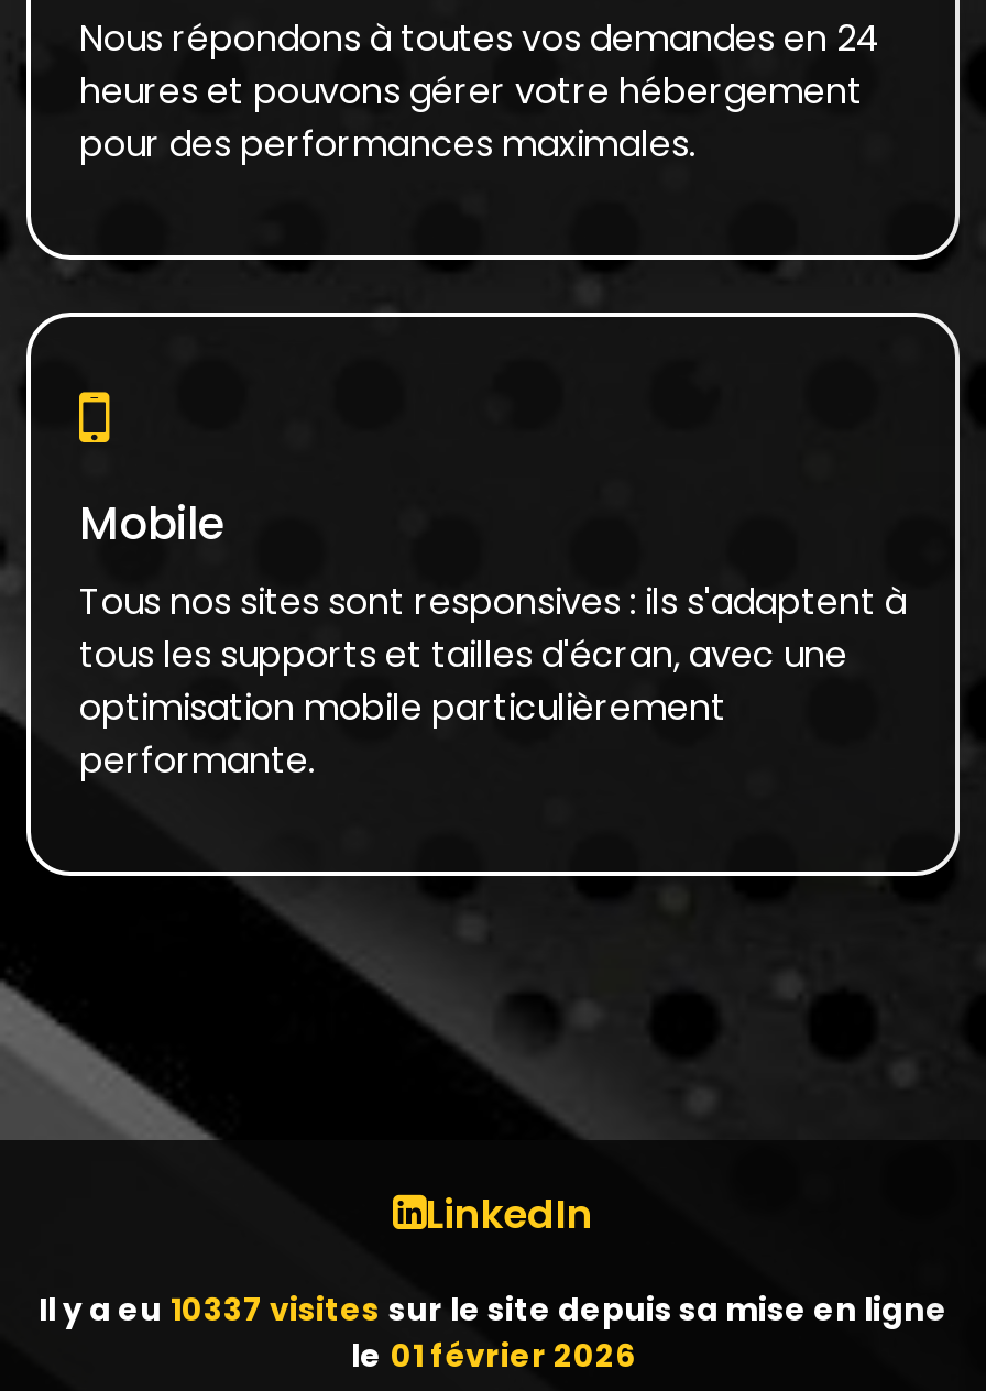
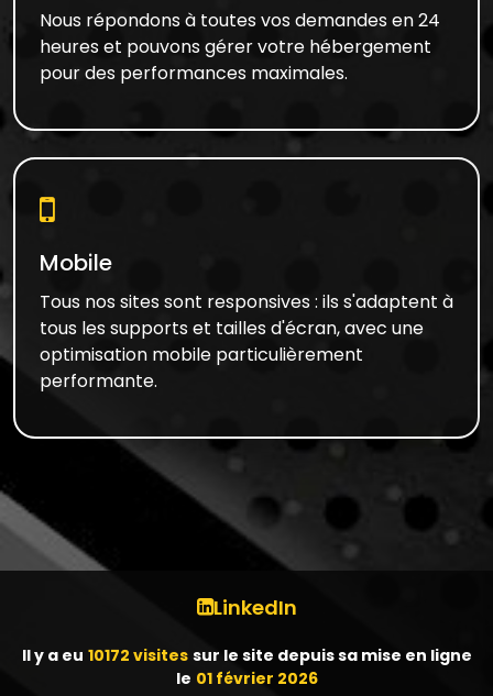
- Il y a eu 10337 visites sur le site depuis sa mise en ligne
+ Il y a eu 10172 visites sur le site depuis sa mise en ligne
